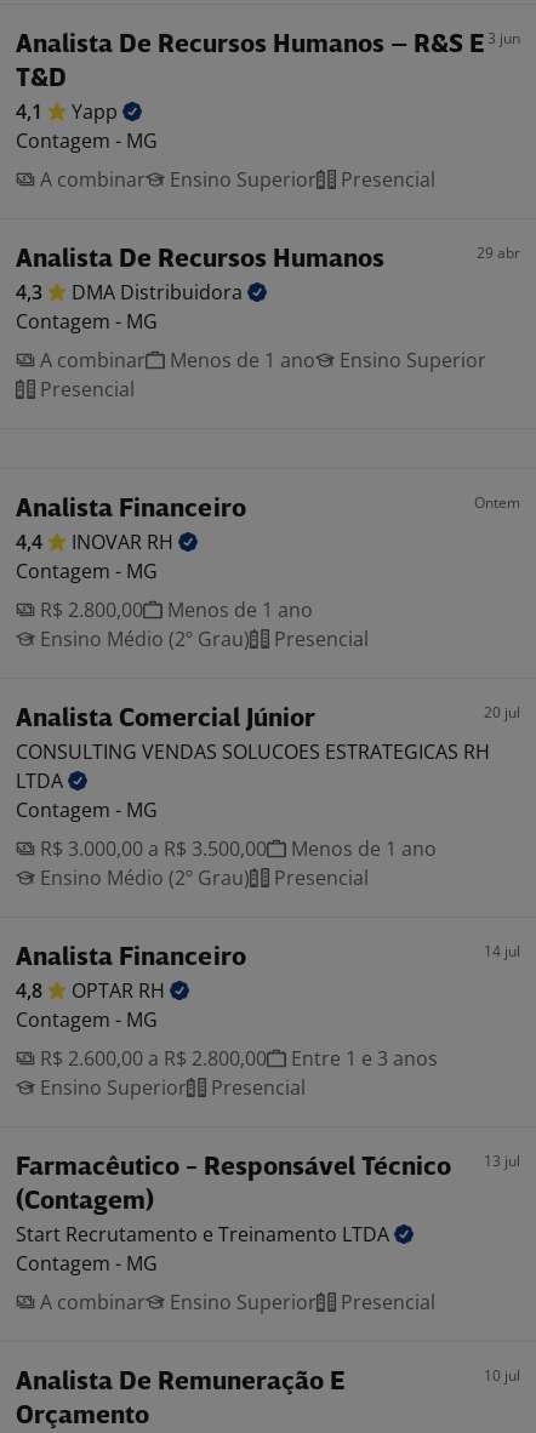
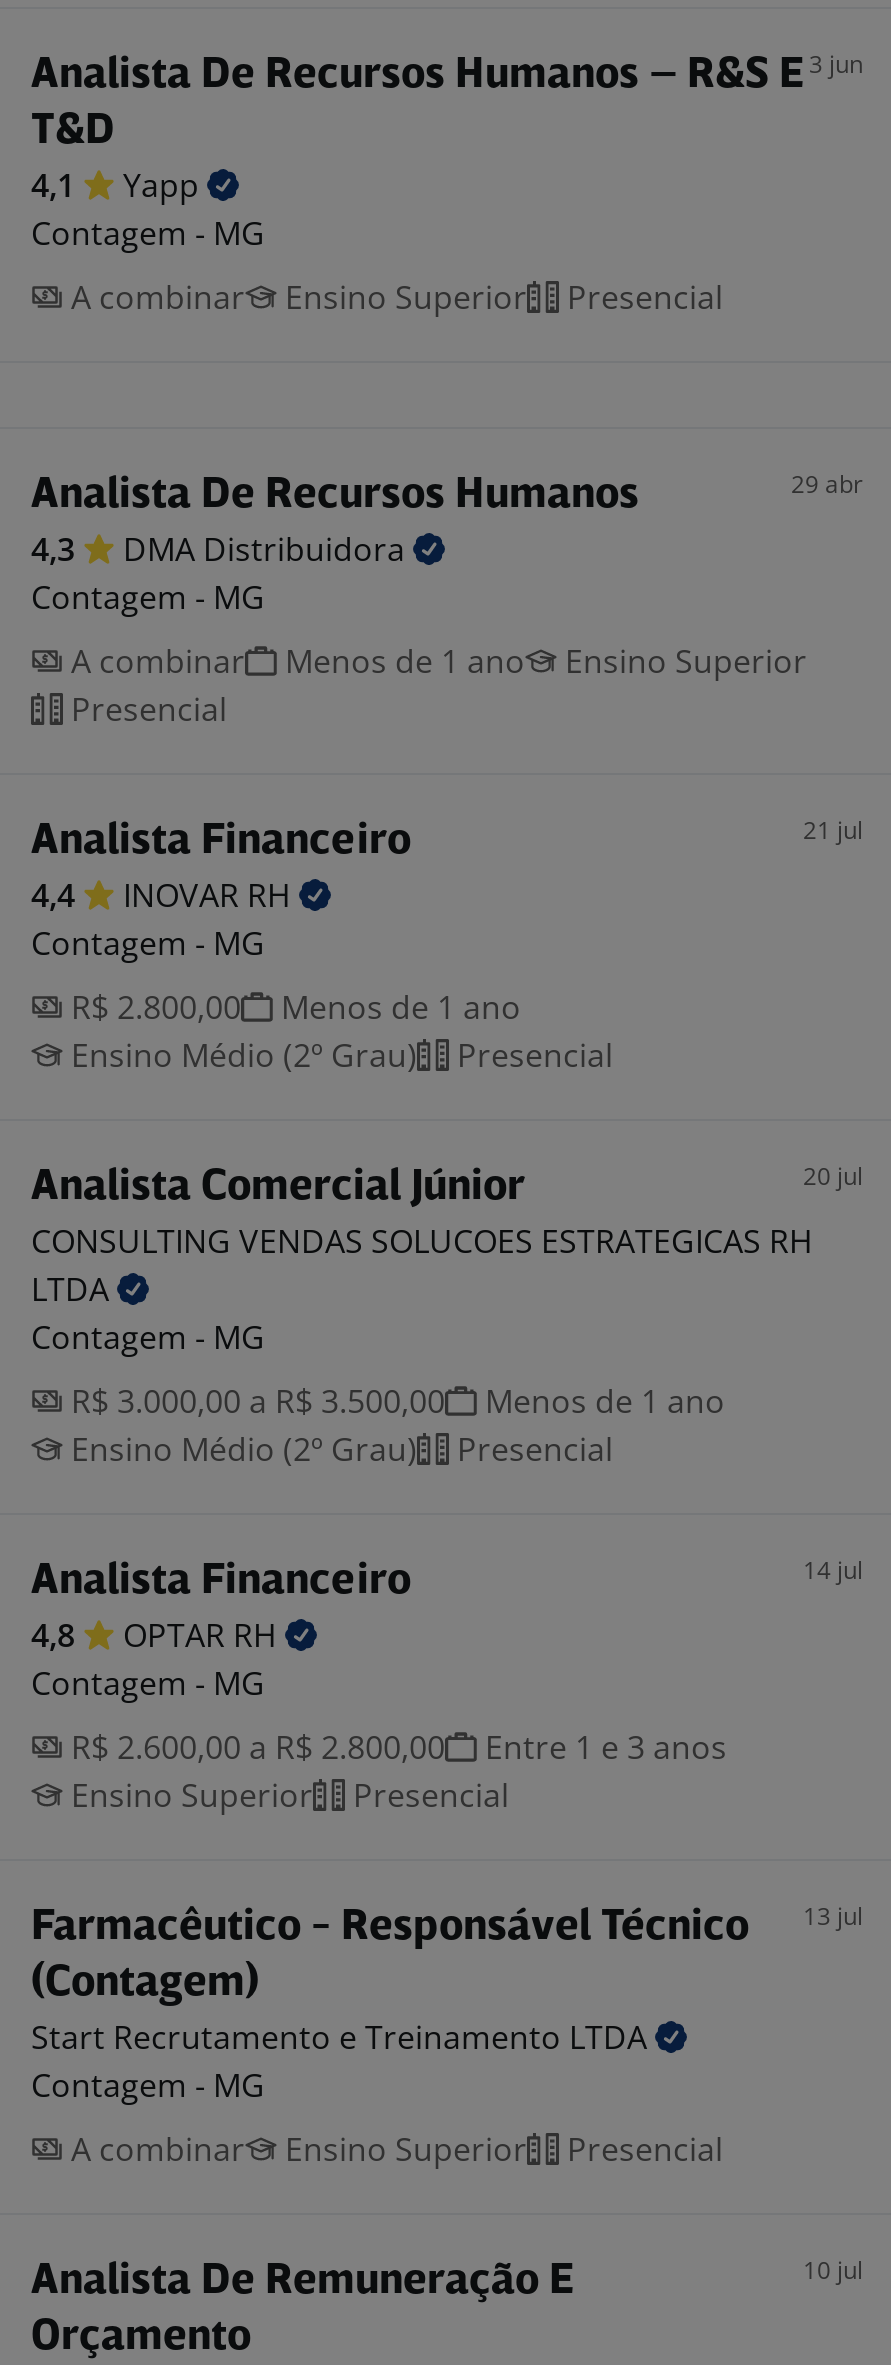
moved down: Analista De Recursos Humanos | 29 abr | 4,3 | ... | Ensino Superior | Presencial

- Ontem
+ 21 jul
